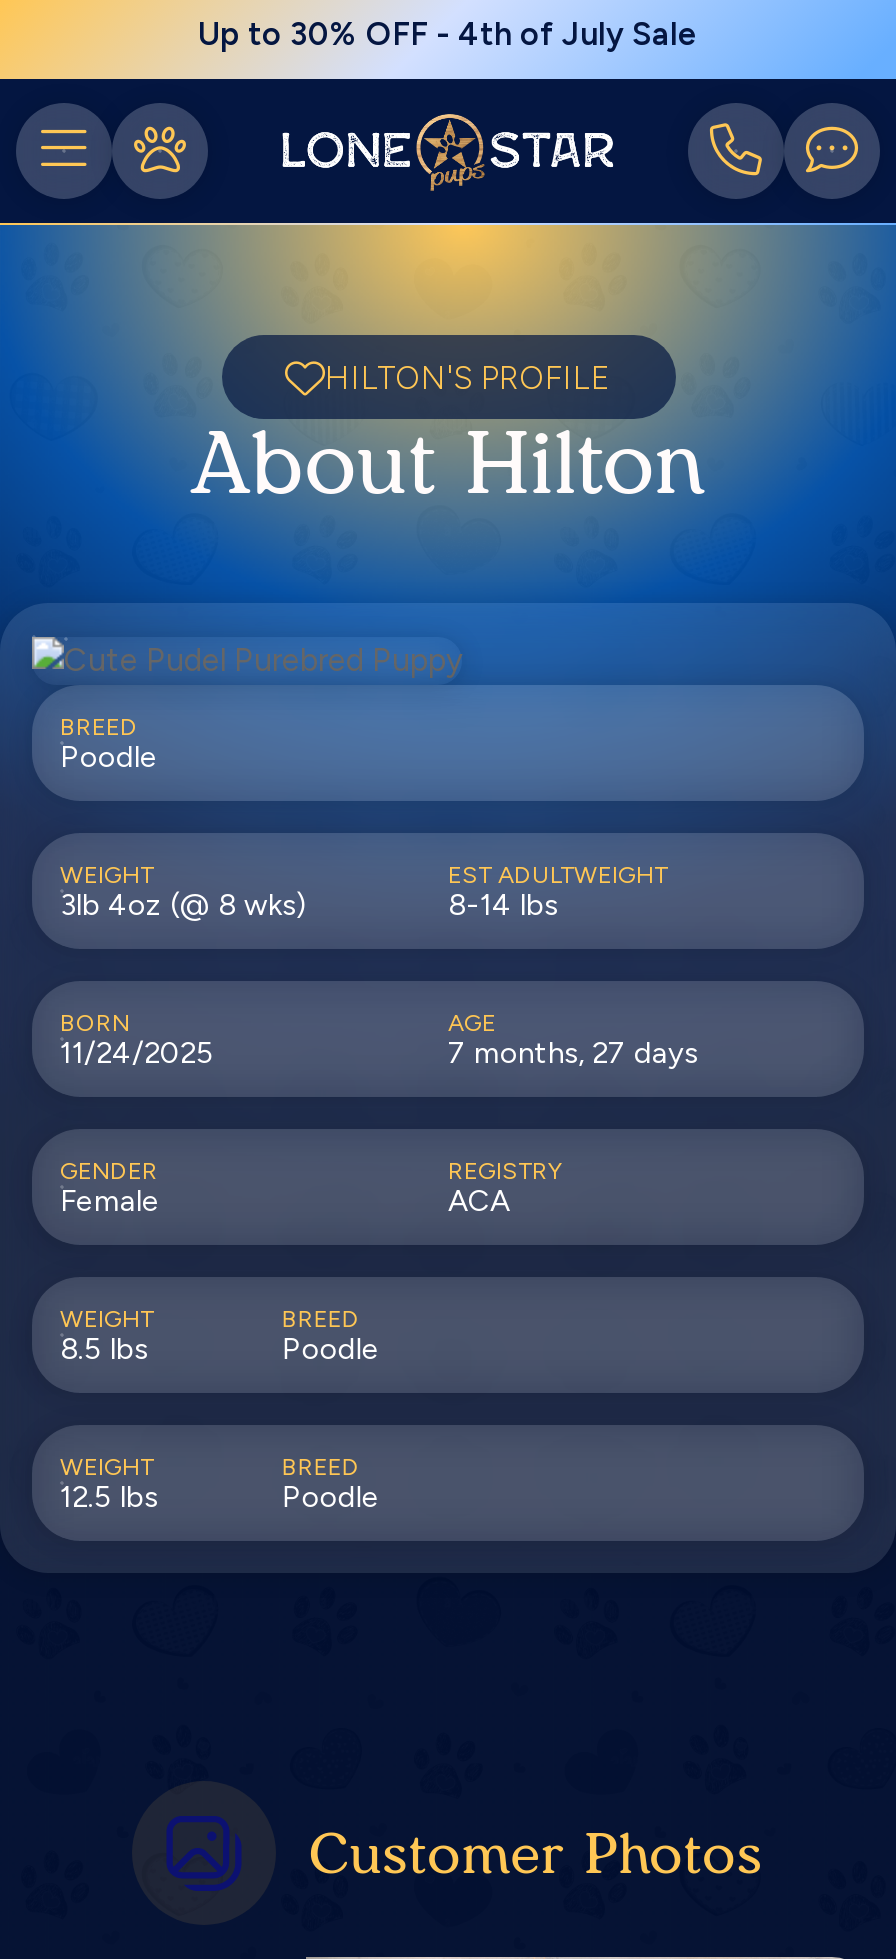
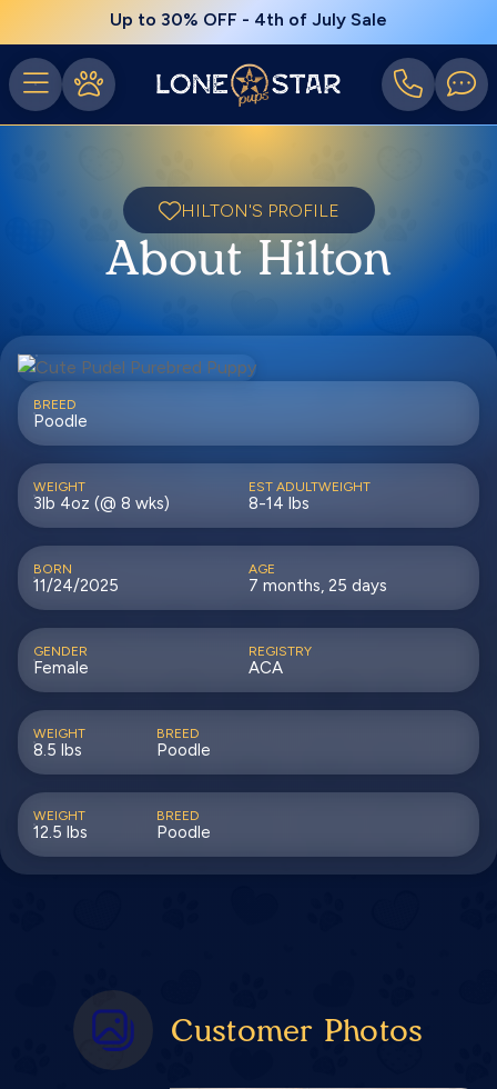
- 7 months, 27 days
+ 7 months, 25 days
